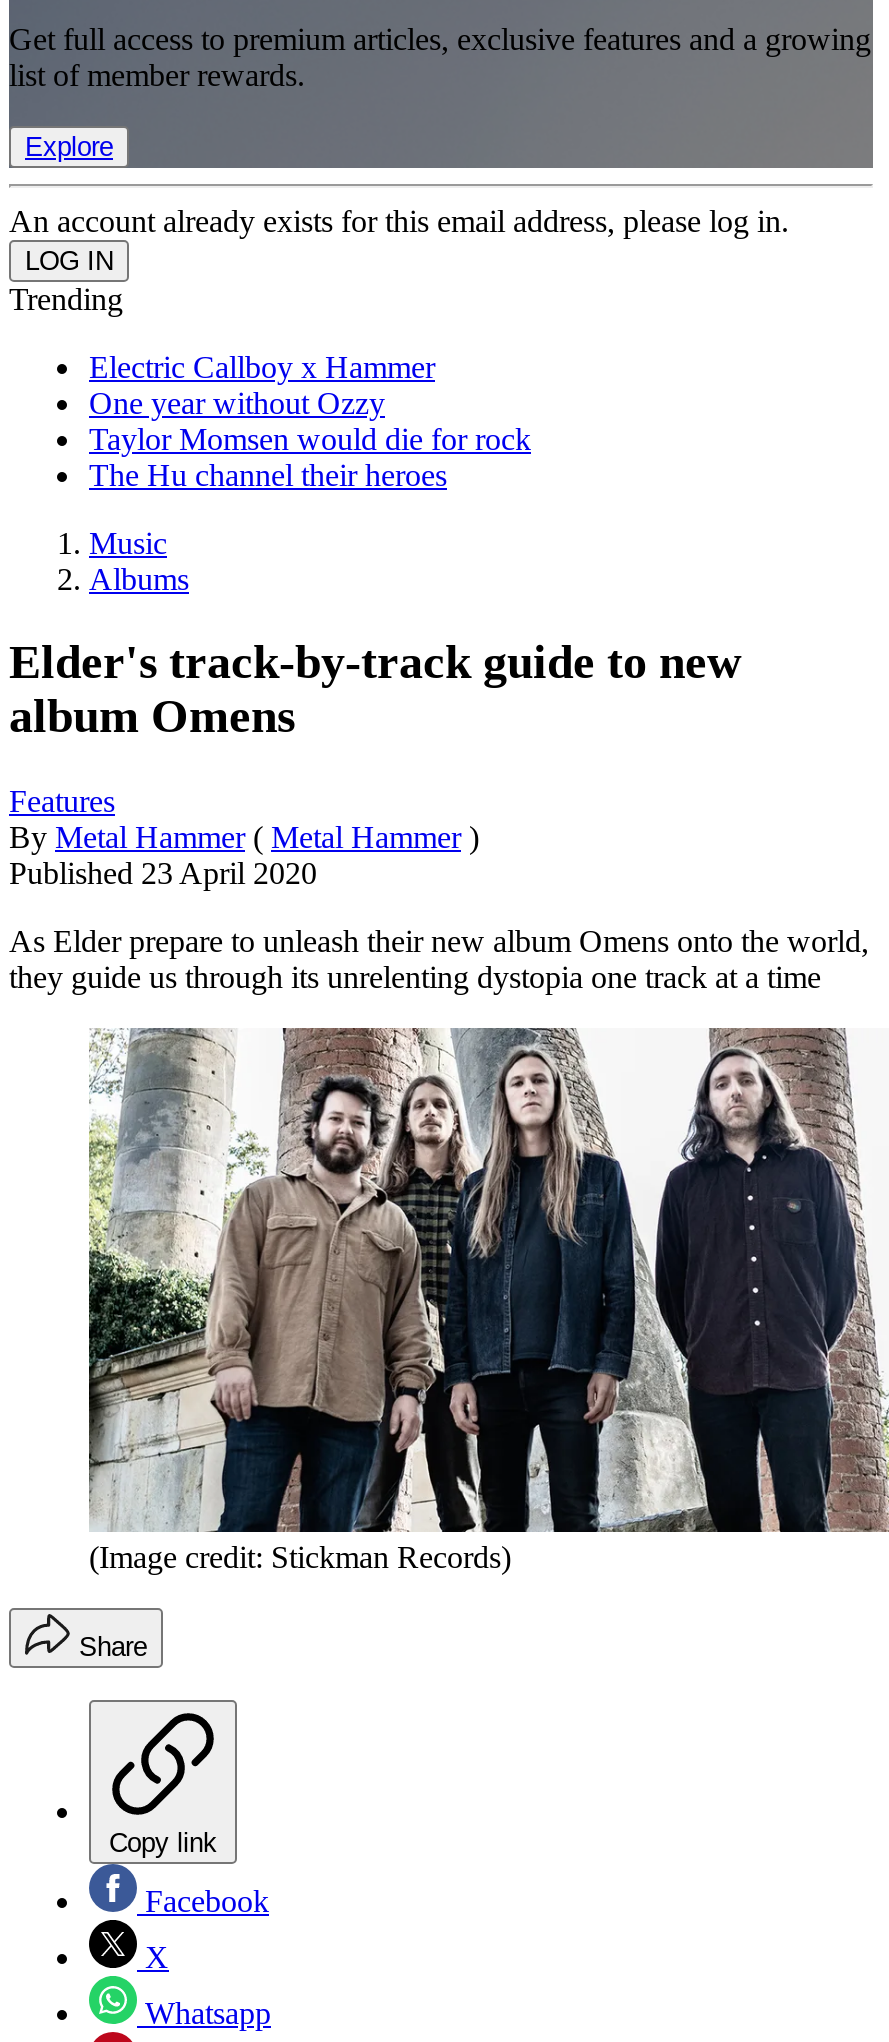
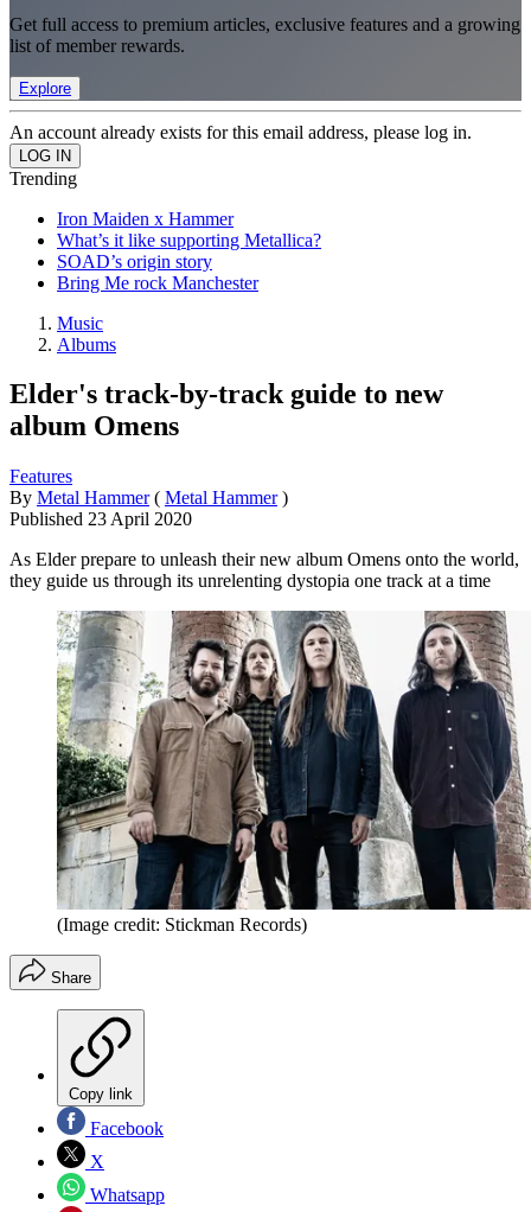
- Electric Callboy x Hammer
- One year without Ozzy
- Taylor Momsen would die for rock
- The Hu channel their heroes
+ Iron Maiden x Hammer
+ What’s it like supporting Metallica?
+ SOAD’s origin story
+ Bring Me rock Manchester
